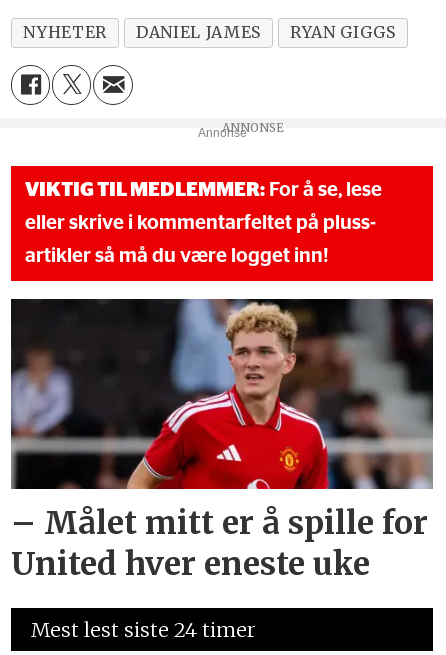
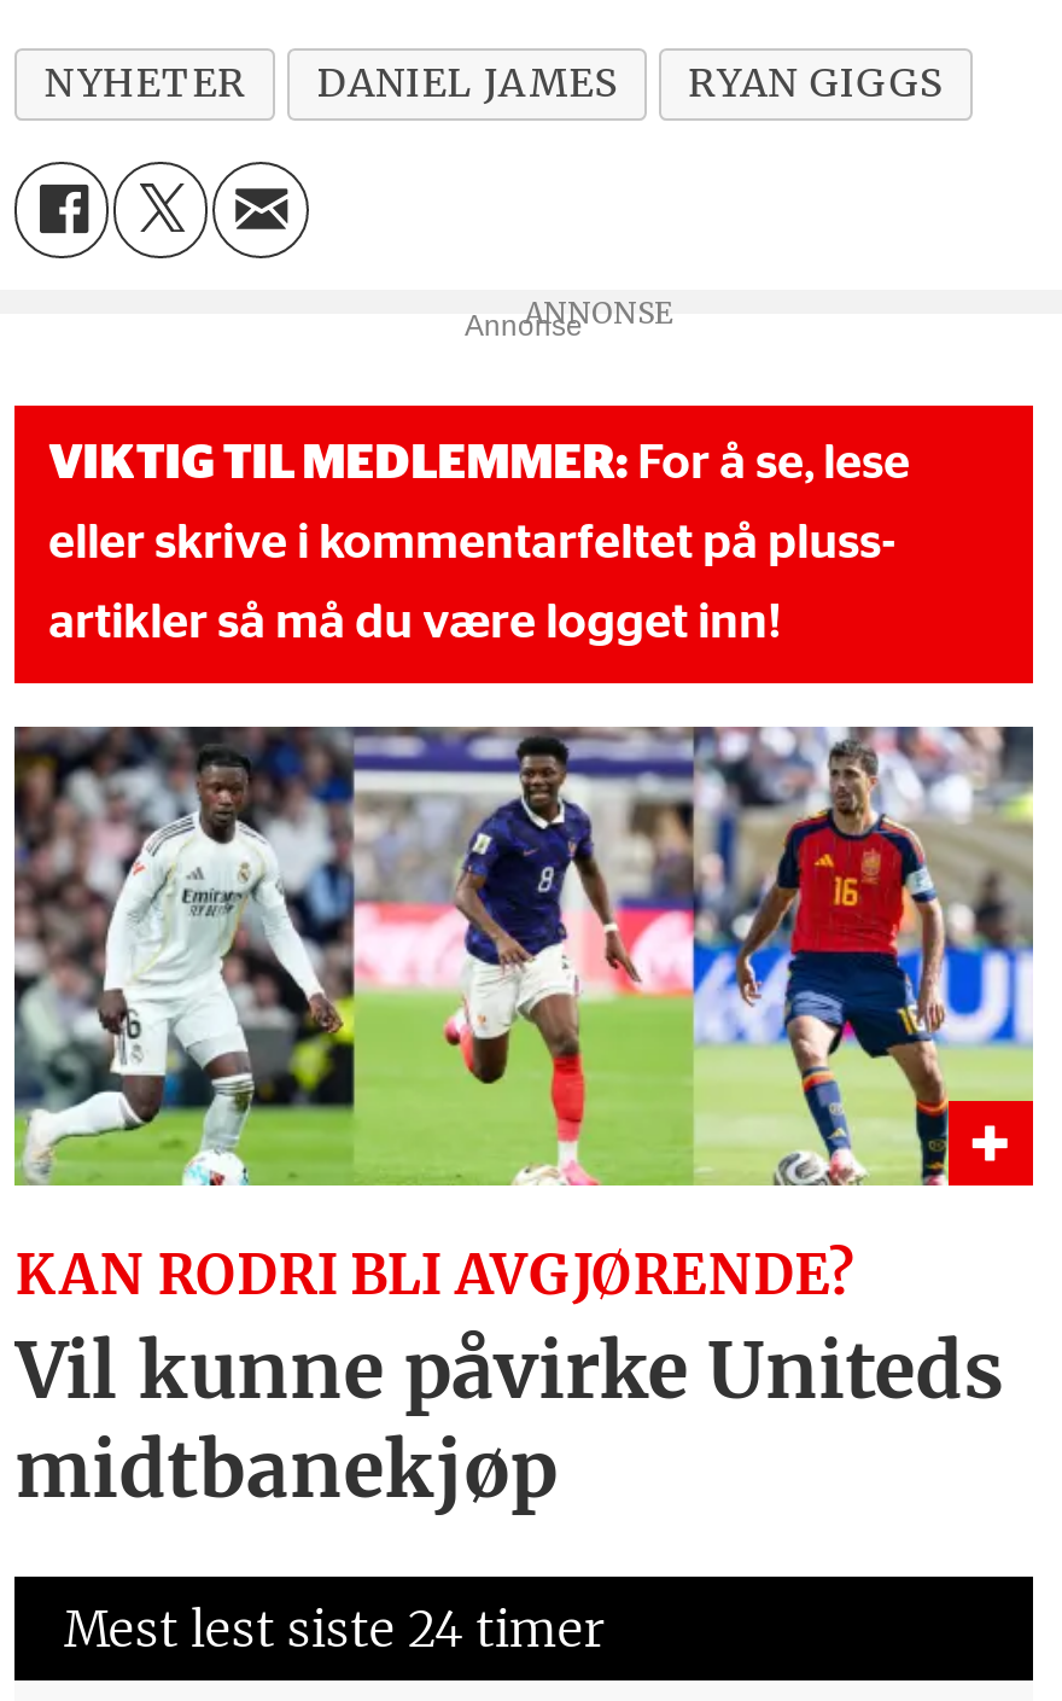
- [image]
- – Målet mitt er å spille for
- United hver eneste uke
+ [image]
+ KAN RODRI BLI AVGJØRENDE?
+ Vil kunne påvirke Uniteds
+ midtbanekjøp
